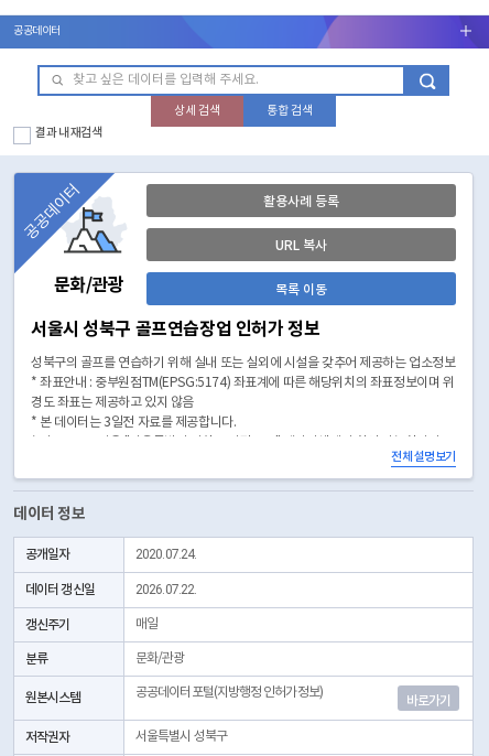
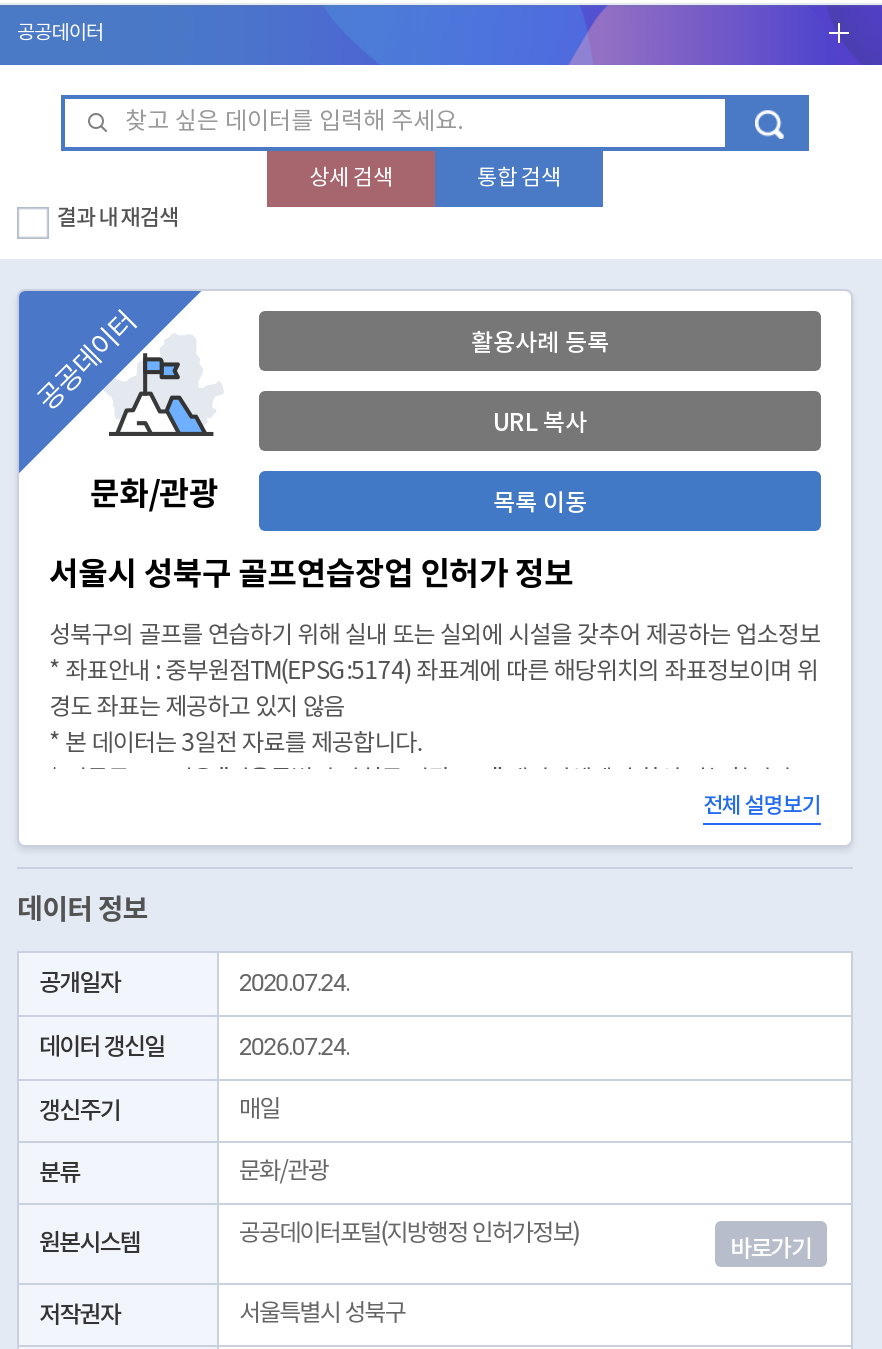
- 2026.07.22.
+ 2026.07.24.
